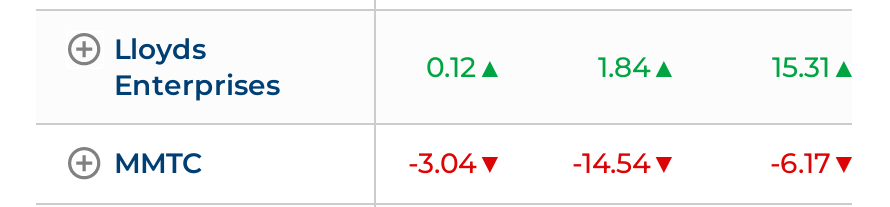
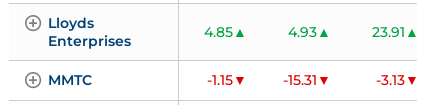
- 0.12
+ 4.85

- 1.84
+ 4.93

- 15.31
+ 23.91

- -3.04
+ -1.15

- -14.54
+ -15.31

- -6.17
+ -3.13
